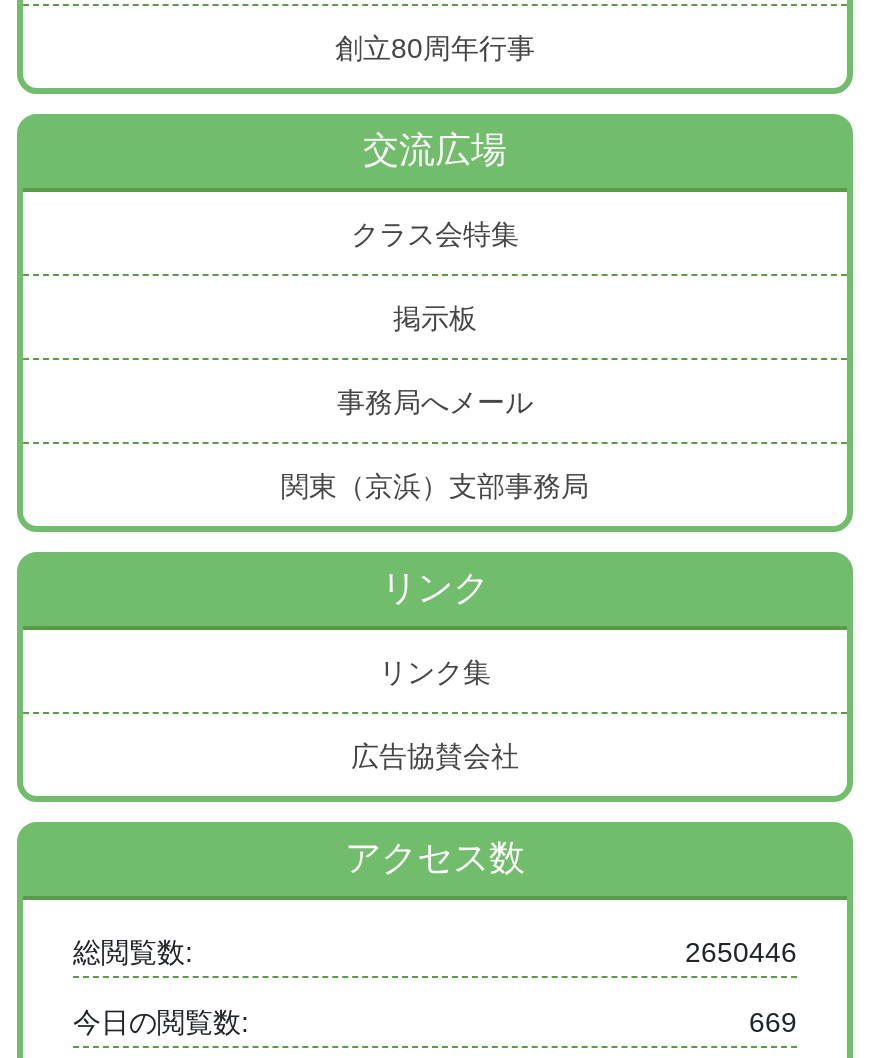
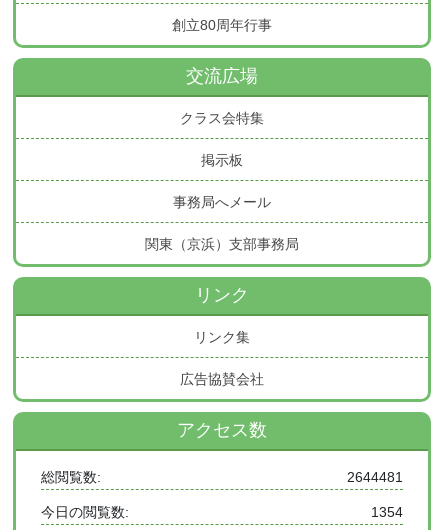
- 2650446
+ 2644481

- 669
+ 1354
